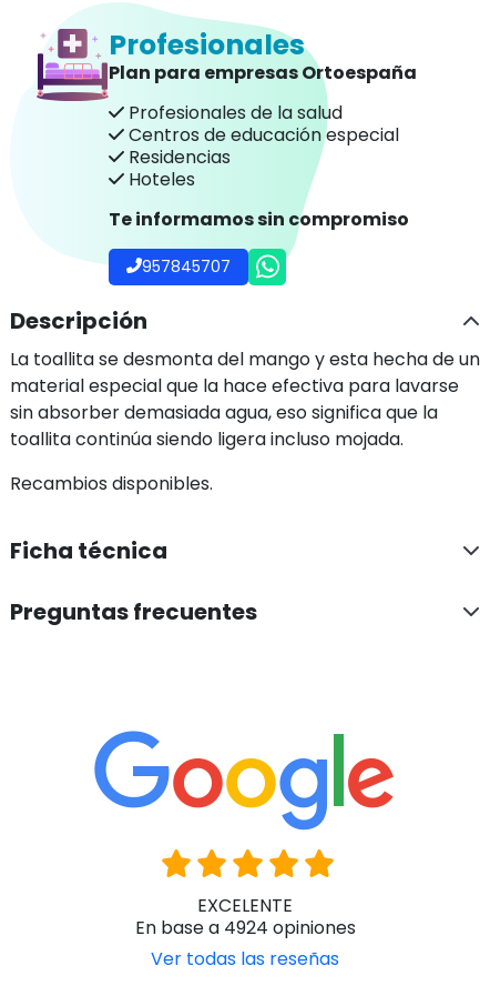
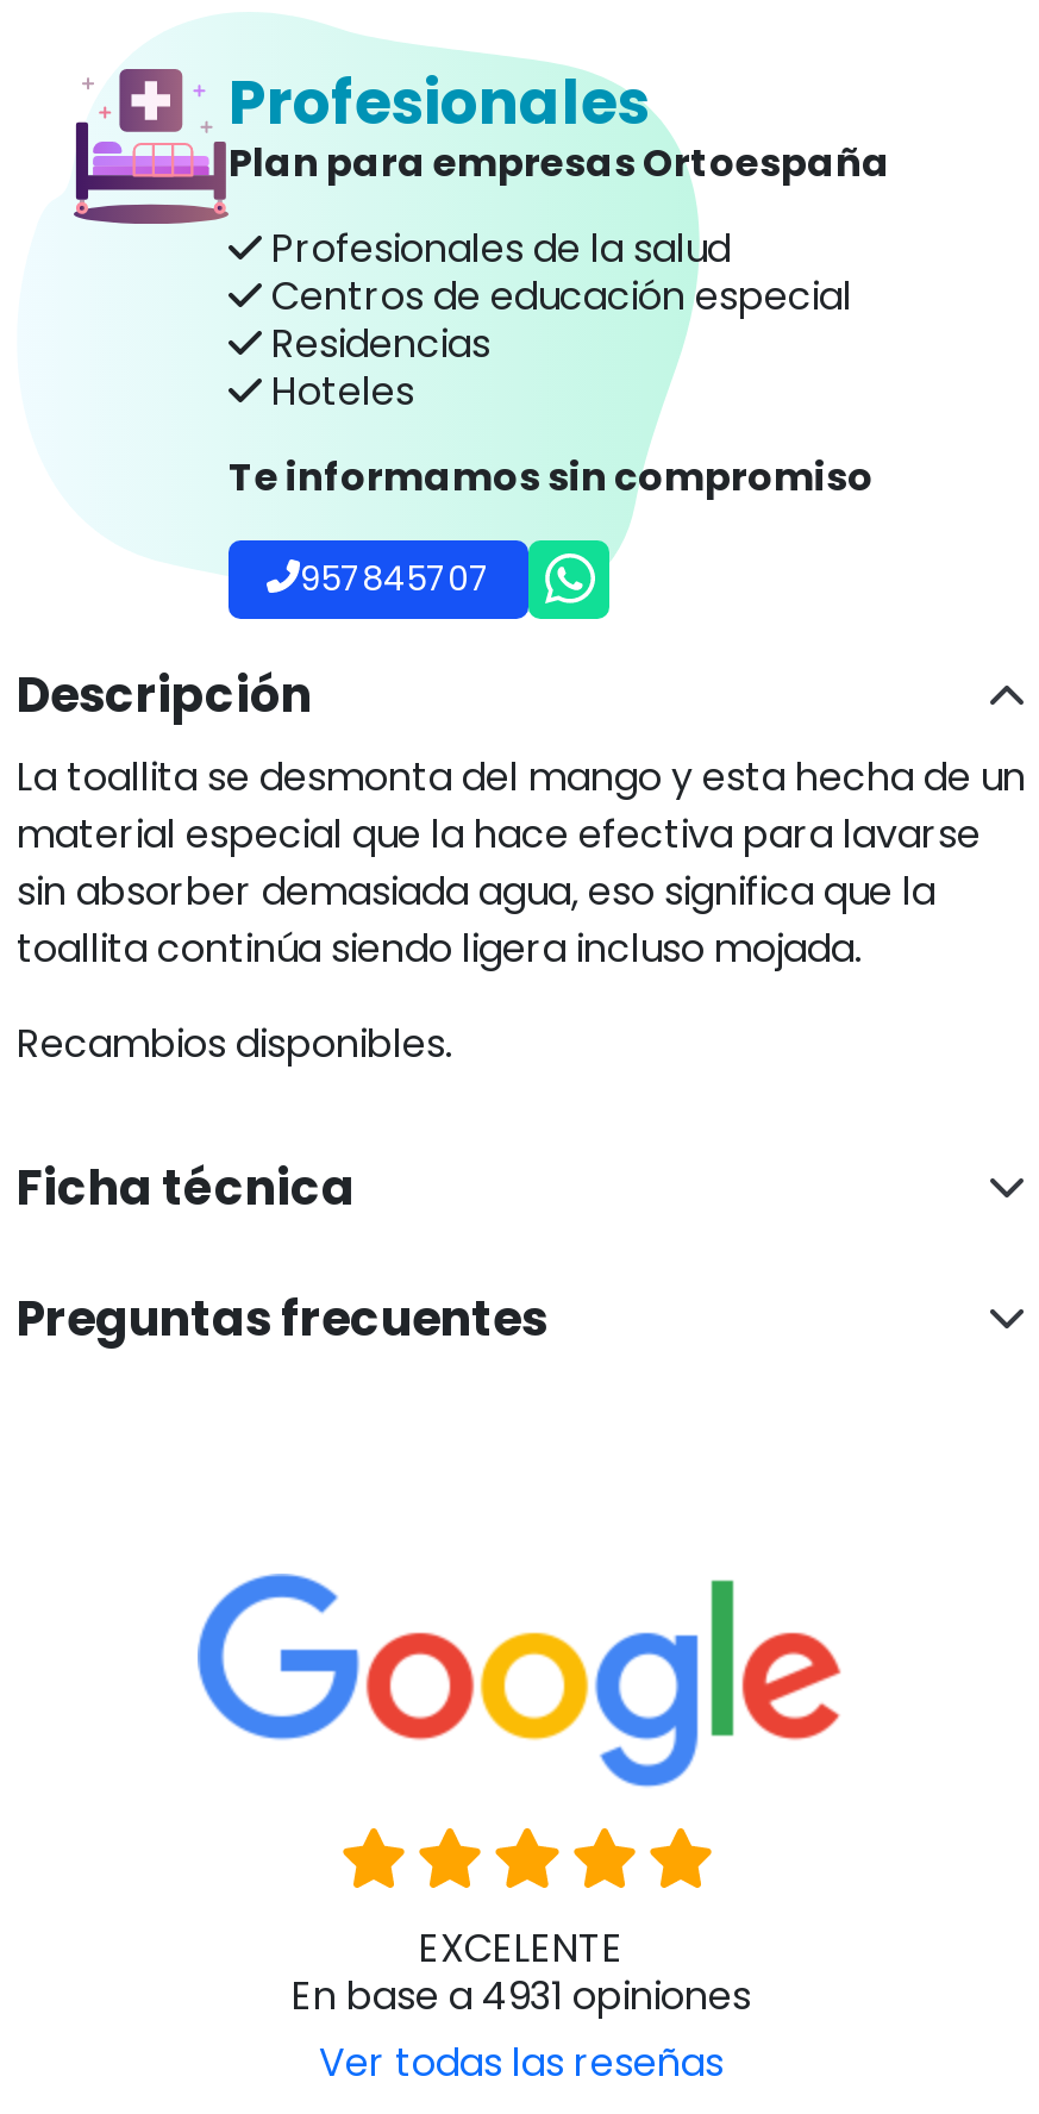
- En base a 4924 opiniones
+ En base a 4931 opiniones
